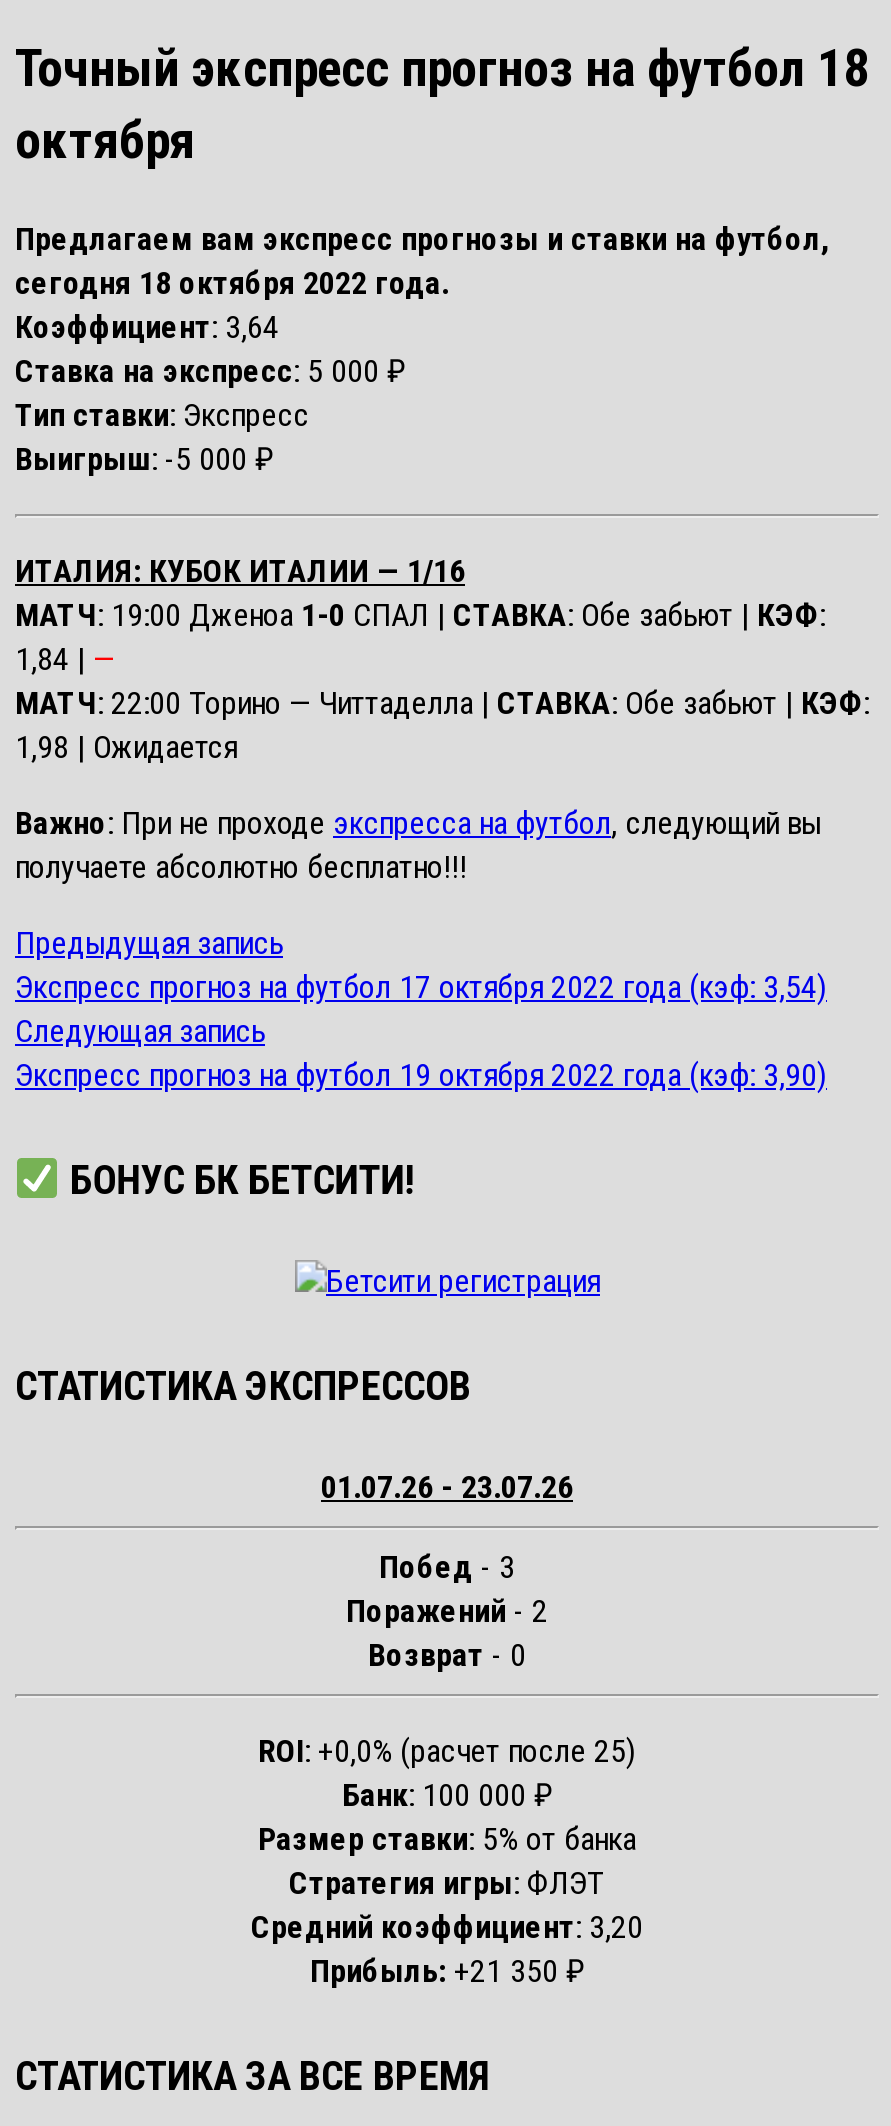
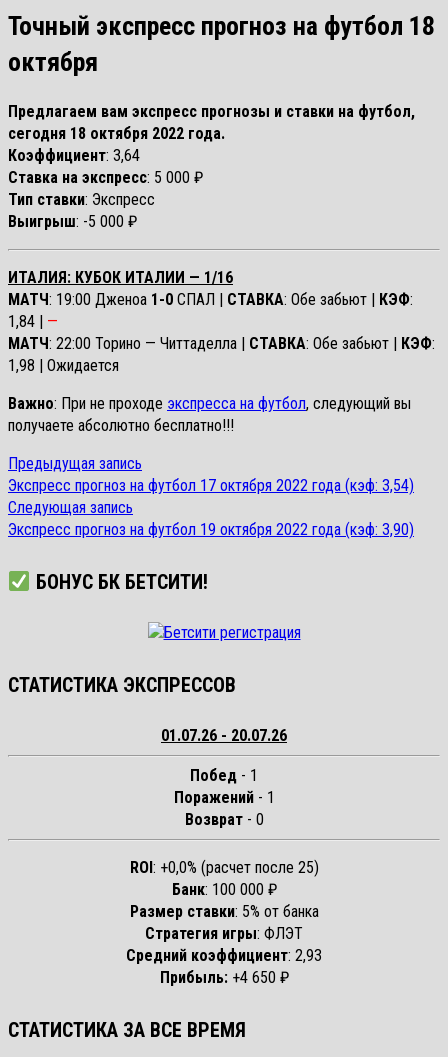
- 01.07.26 - 23.07.26
+ 01.07.26 - 20.07.26

- Побед - 3
+ Побед - 1

- Поражений - 2
+ Поражений - 1

- Средний коэффициент: 3,20
+ Средний коэффициент: 2,93

- Прибыль: +21 350 ₽
+ Прибыль: +4 650 ₽
